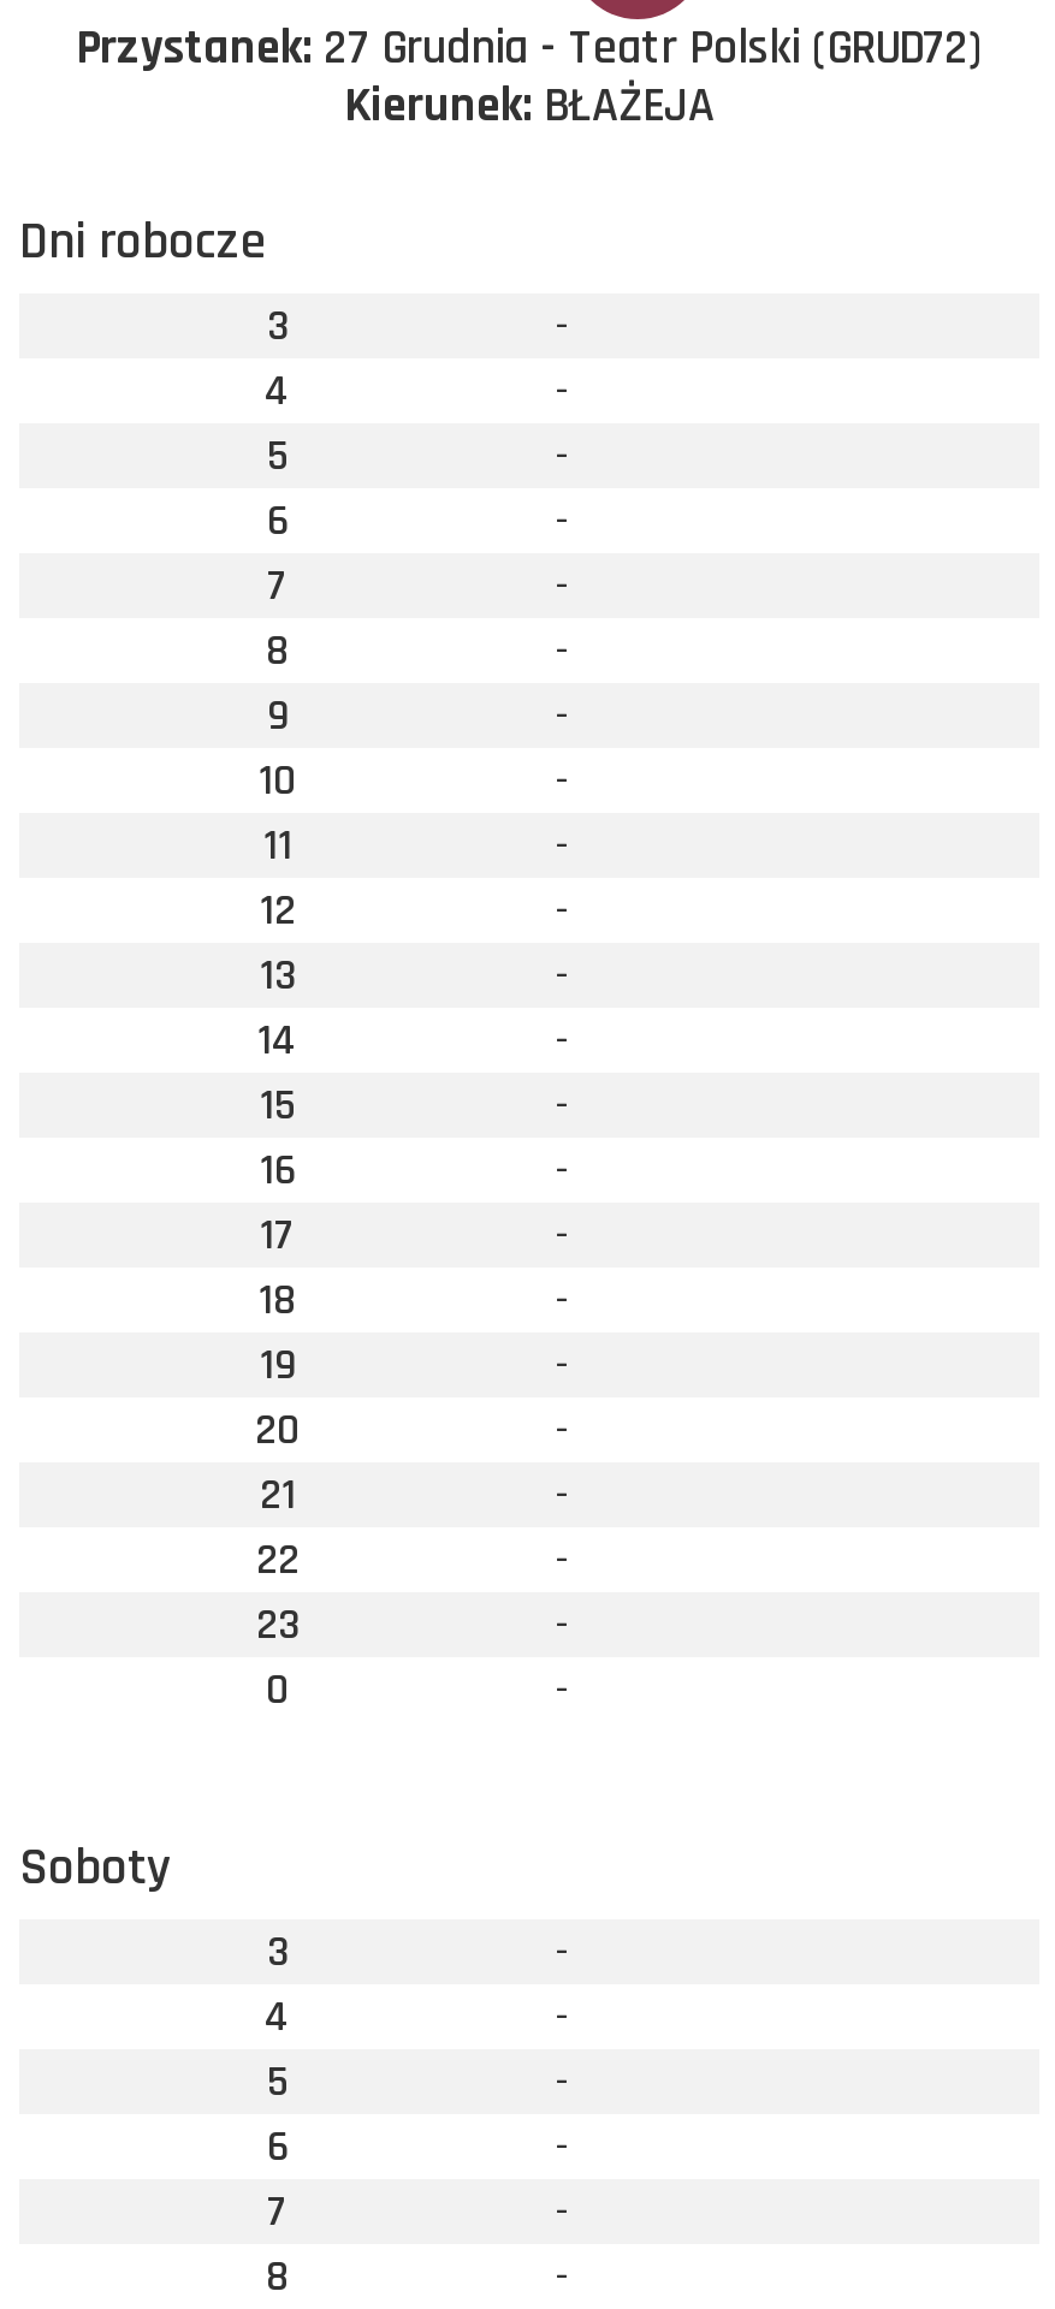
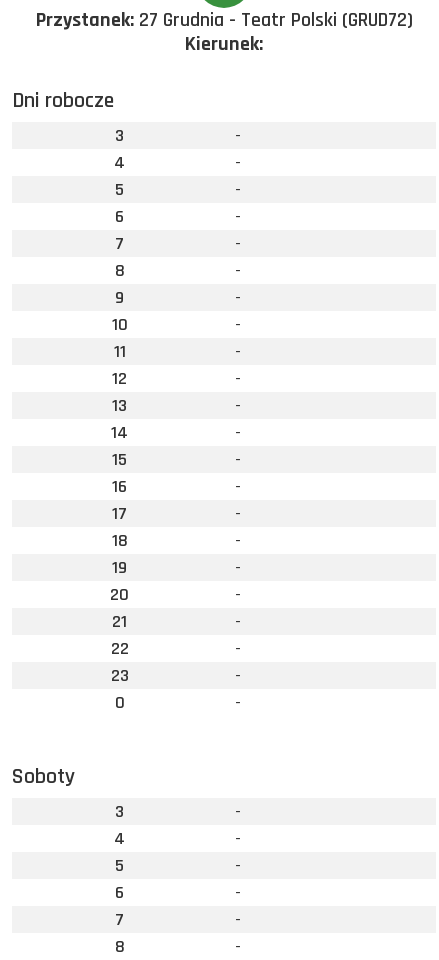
- Kierunek: BŁAŻEJA
+ Kierunek:
